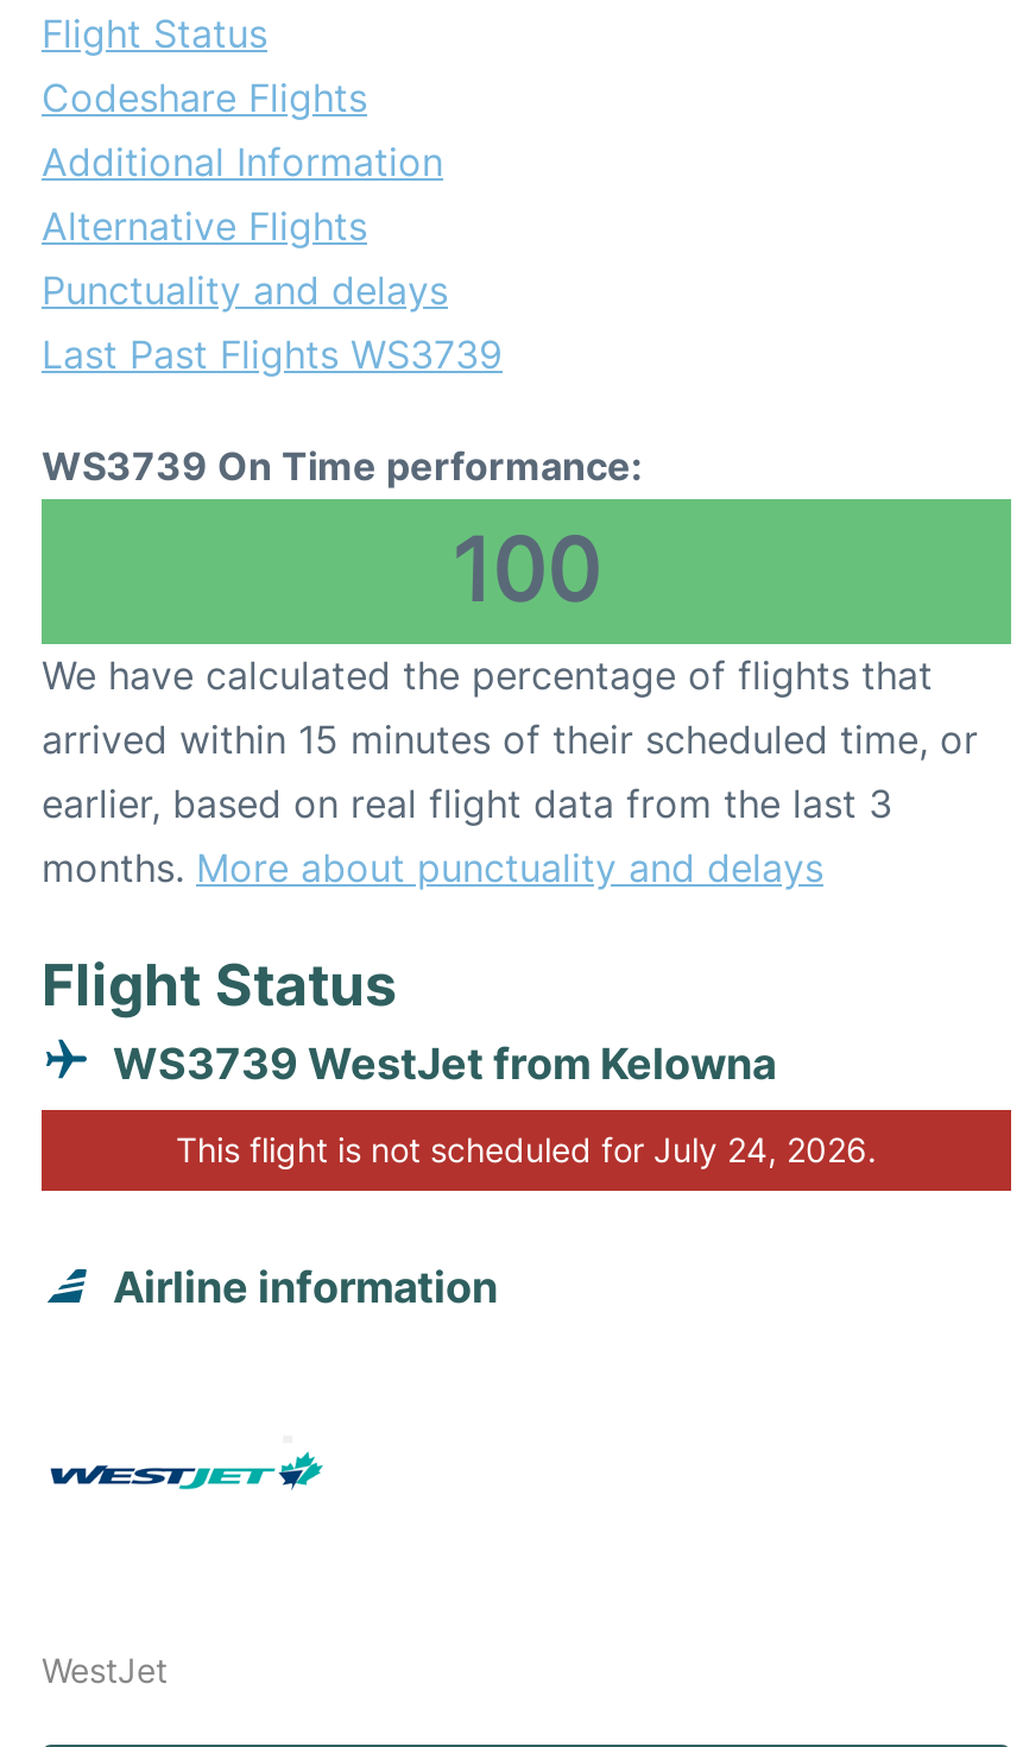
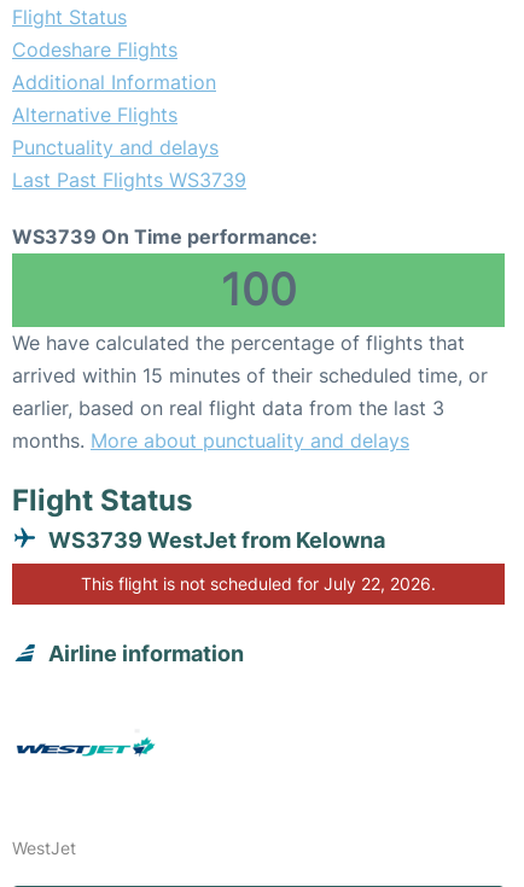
- This flight is not scheduled for July 24, 2026.
+ This flight is not scheduled for July 22, 2026.
